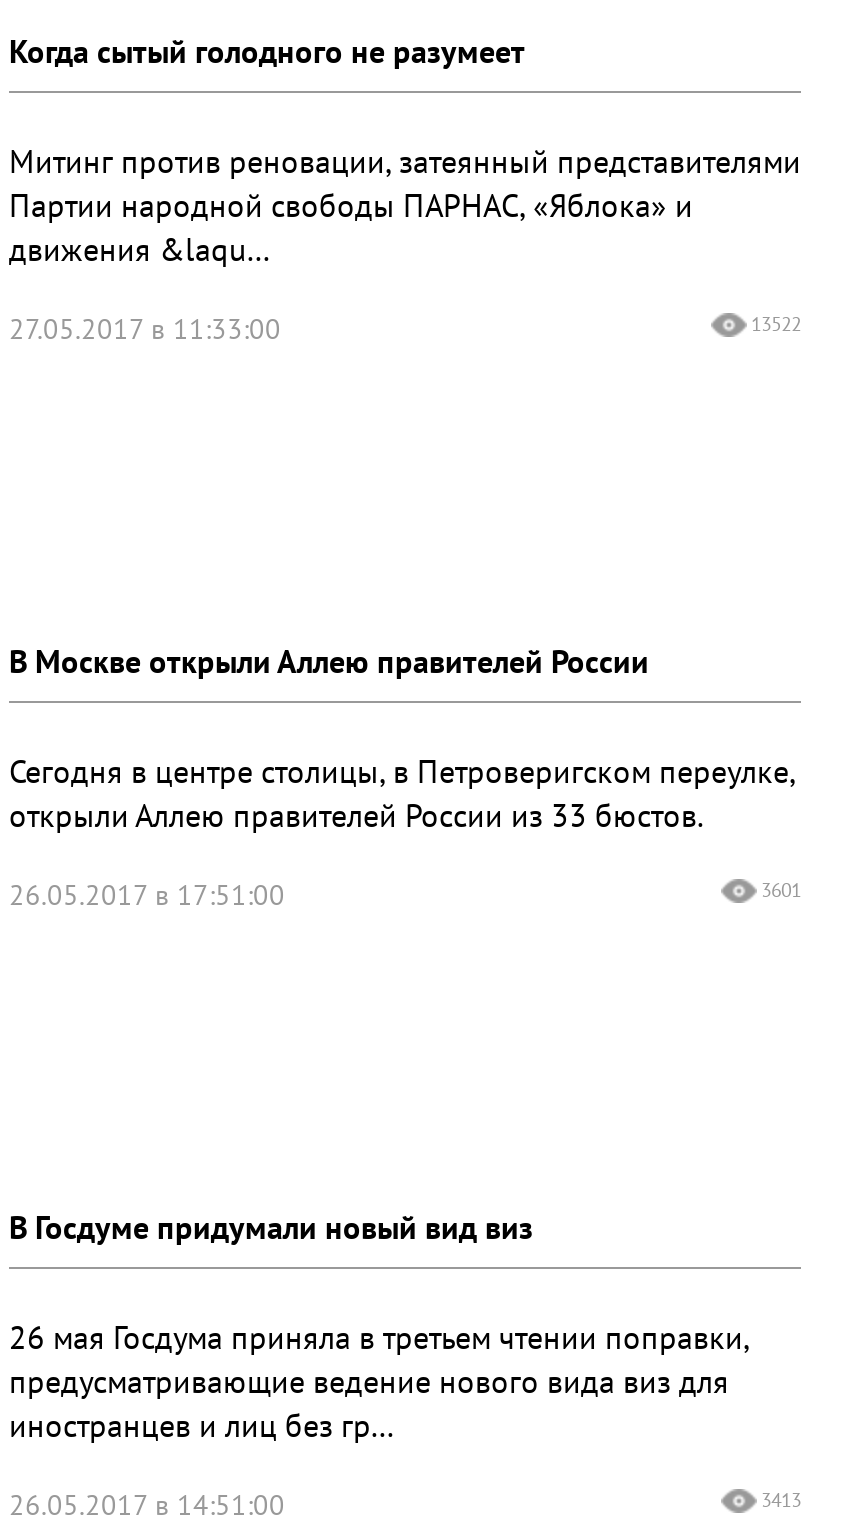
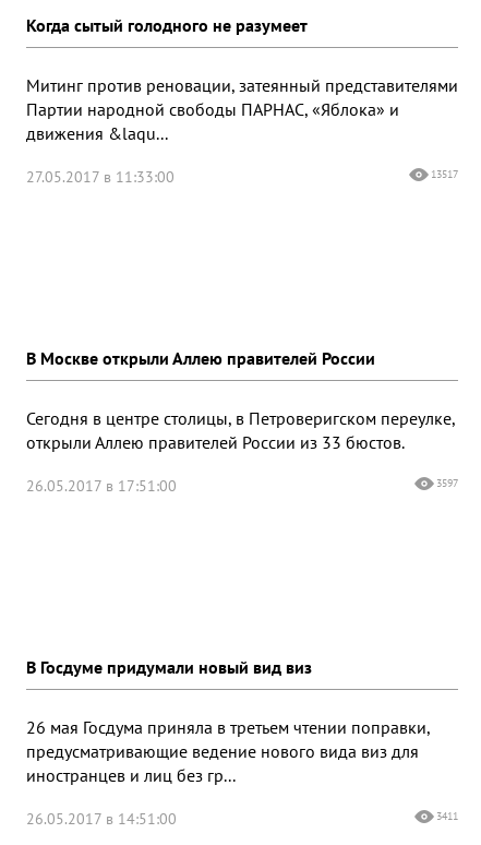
- 13522
+ 13517

- 3601
+ 3597

- 3413
+ 3411
